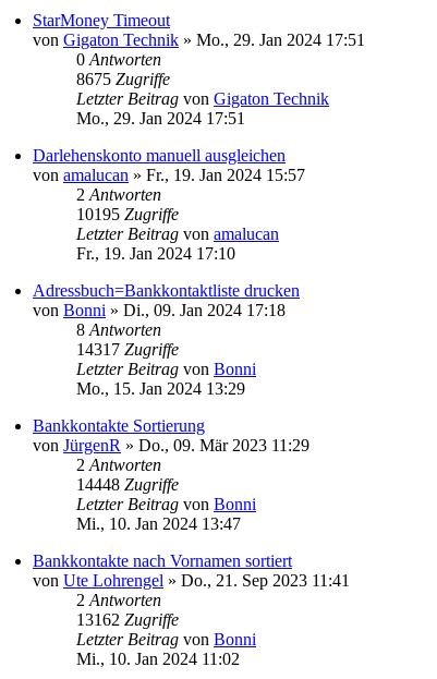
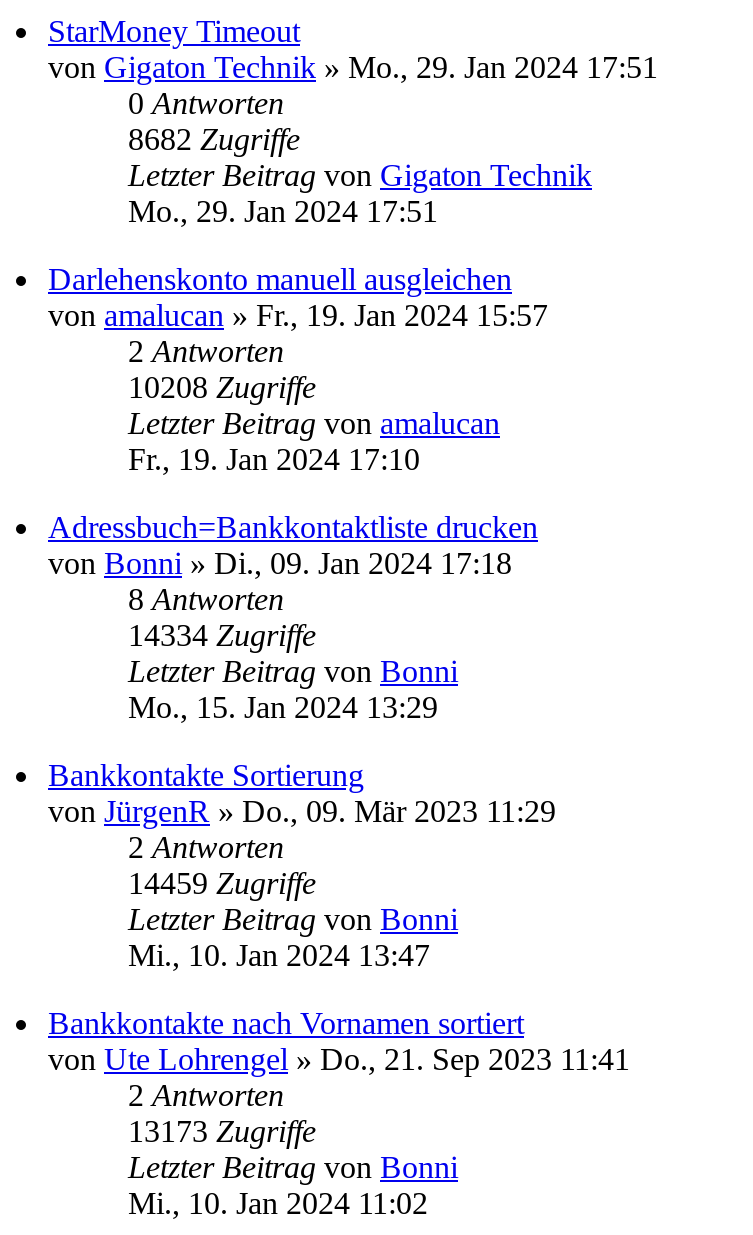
- 8675 Zugriffe
+ 8682 Zugriffe

- 10195 Zugriffe
+ 10208 Zugriffe

- 14317 Zugriffe
+ 14334 Zugriffe

- 14448 Zugriffe
+ 14459 Zugriffe

- 13162 Zugriffe
+ 13173 Zugriffe
